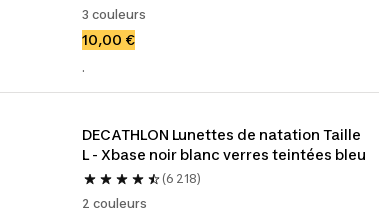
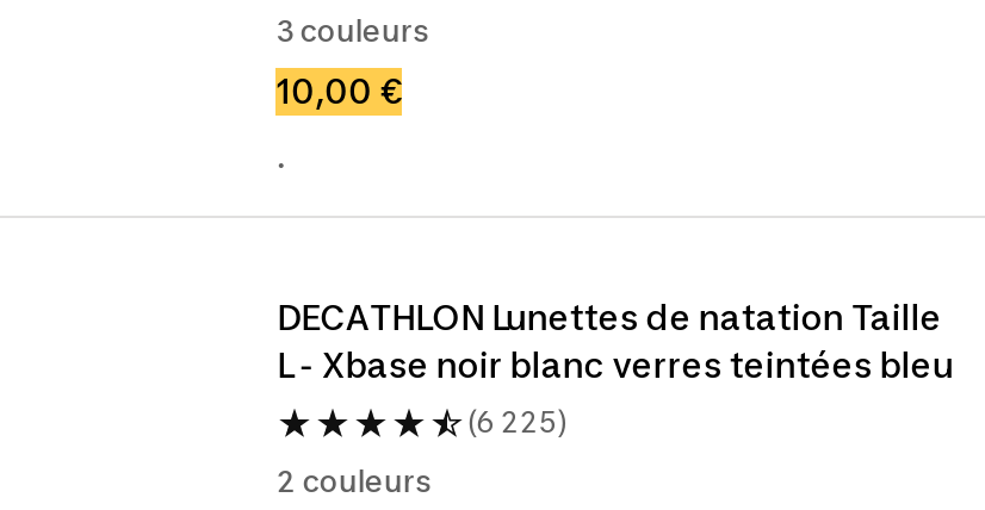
- (6 218)
+ (6 225)
